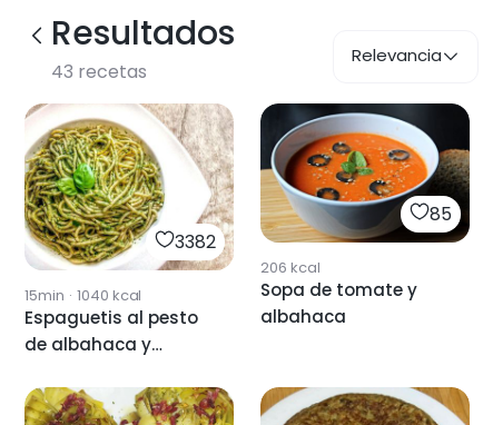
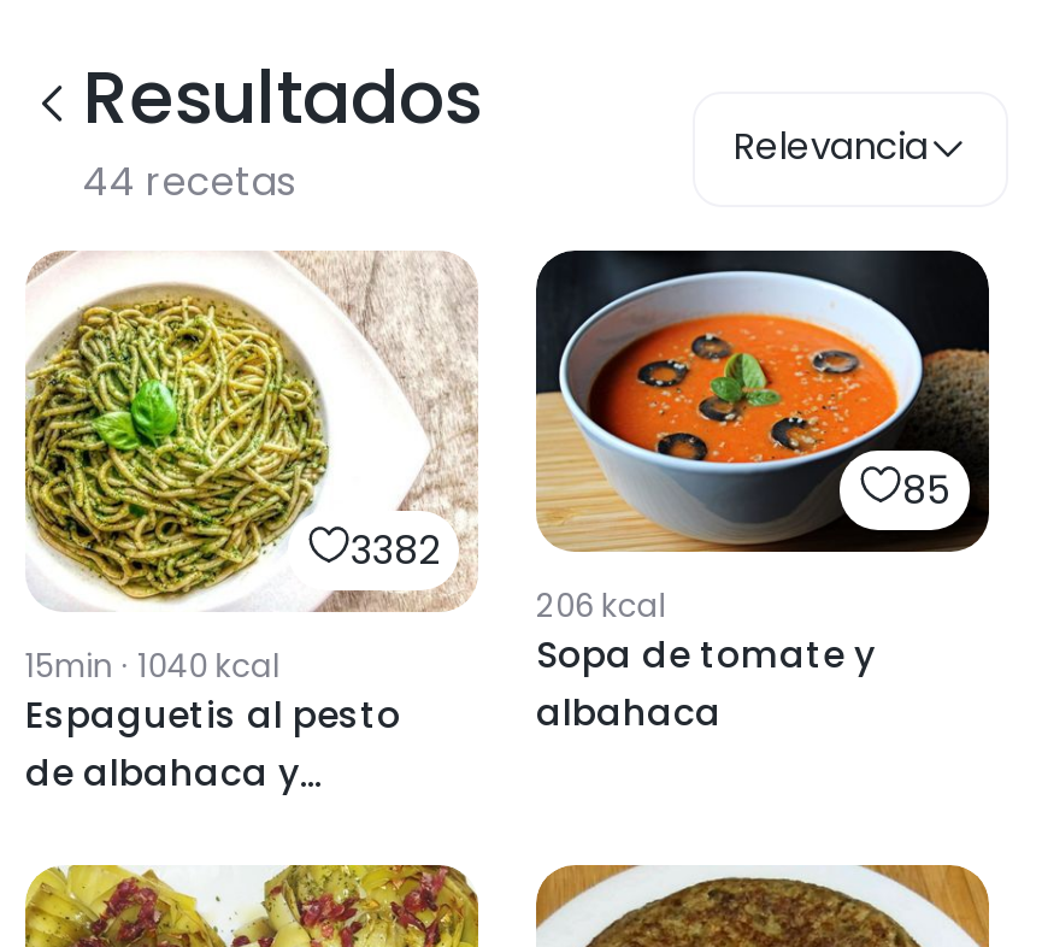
- 43 recetas
+ 44 recetas
